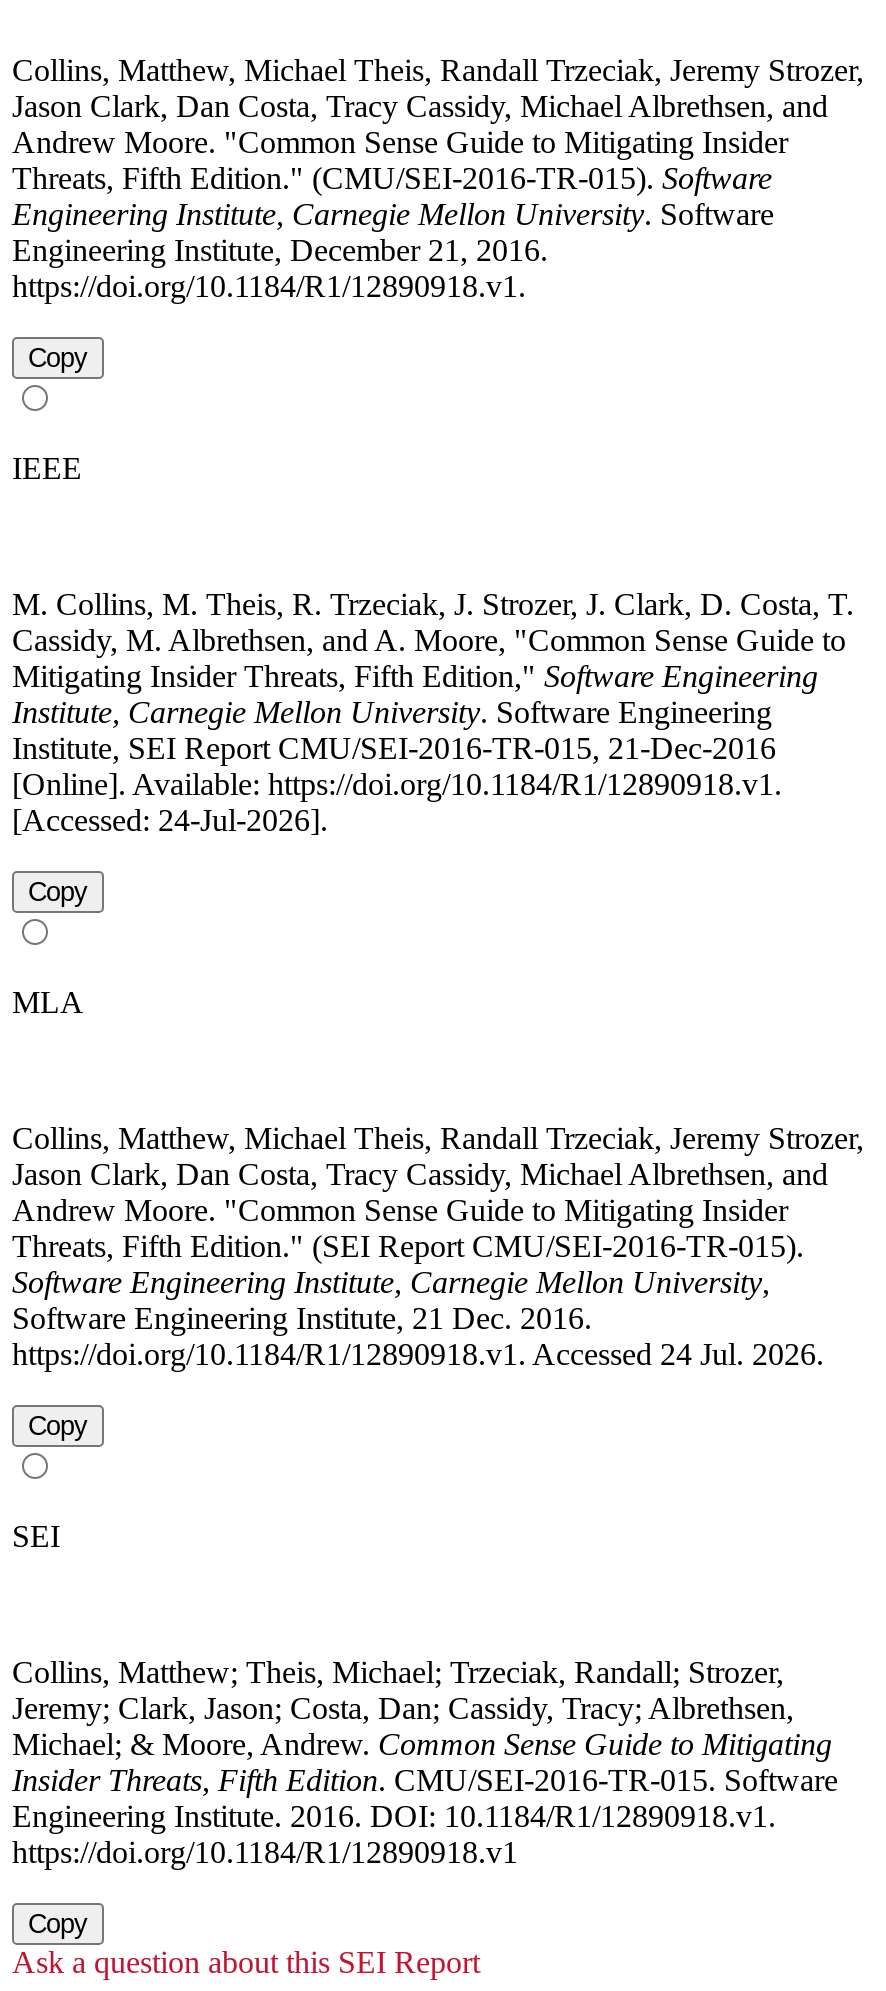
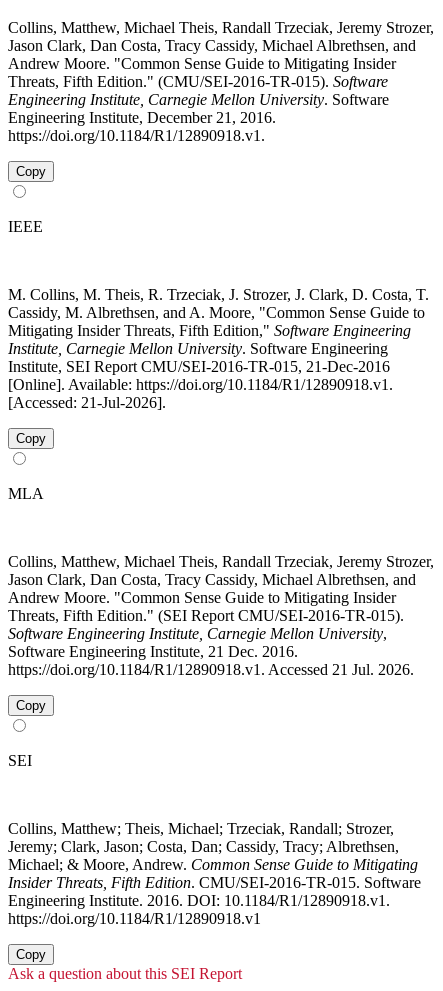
- [Accessed: 24-Jul-2026].
+ [Accessed: 21-Jul-2026].

- https://doi.org/10.1184/R1/12890918.v1. Accessed 24 Jul. 2026.
+ https://doi.org/10.1184/R1/12890918.v1. Accessed 21 Jul. 2026.
